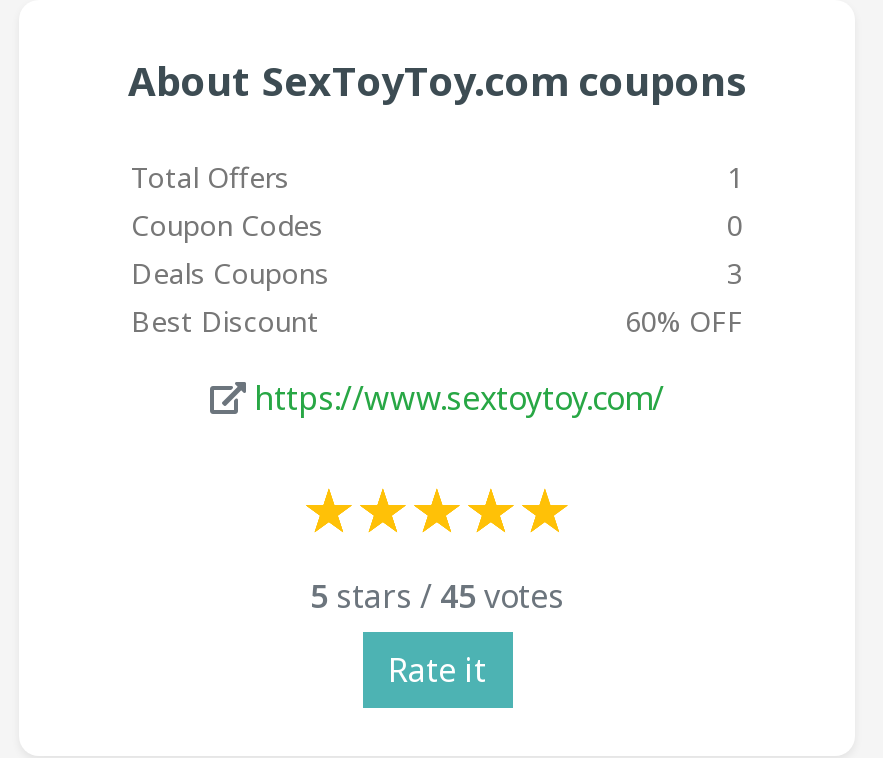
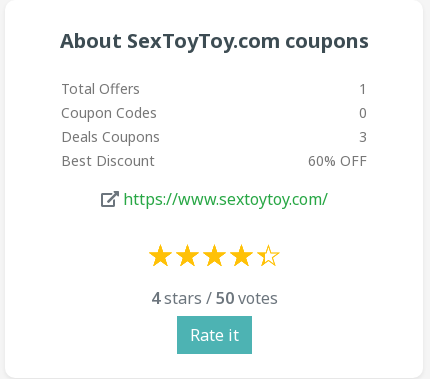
- 5 stars / 45 votes
+ 4 stars / 50 votes
